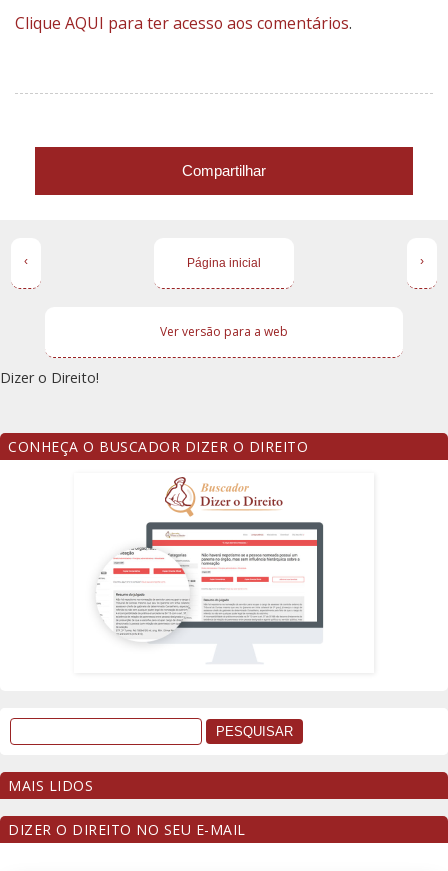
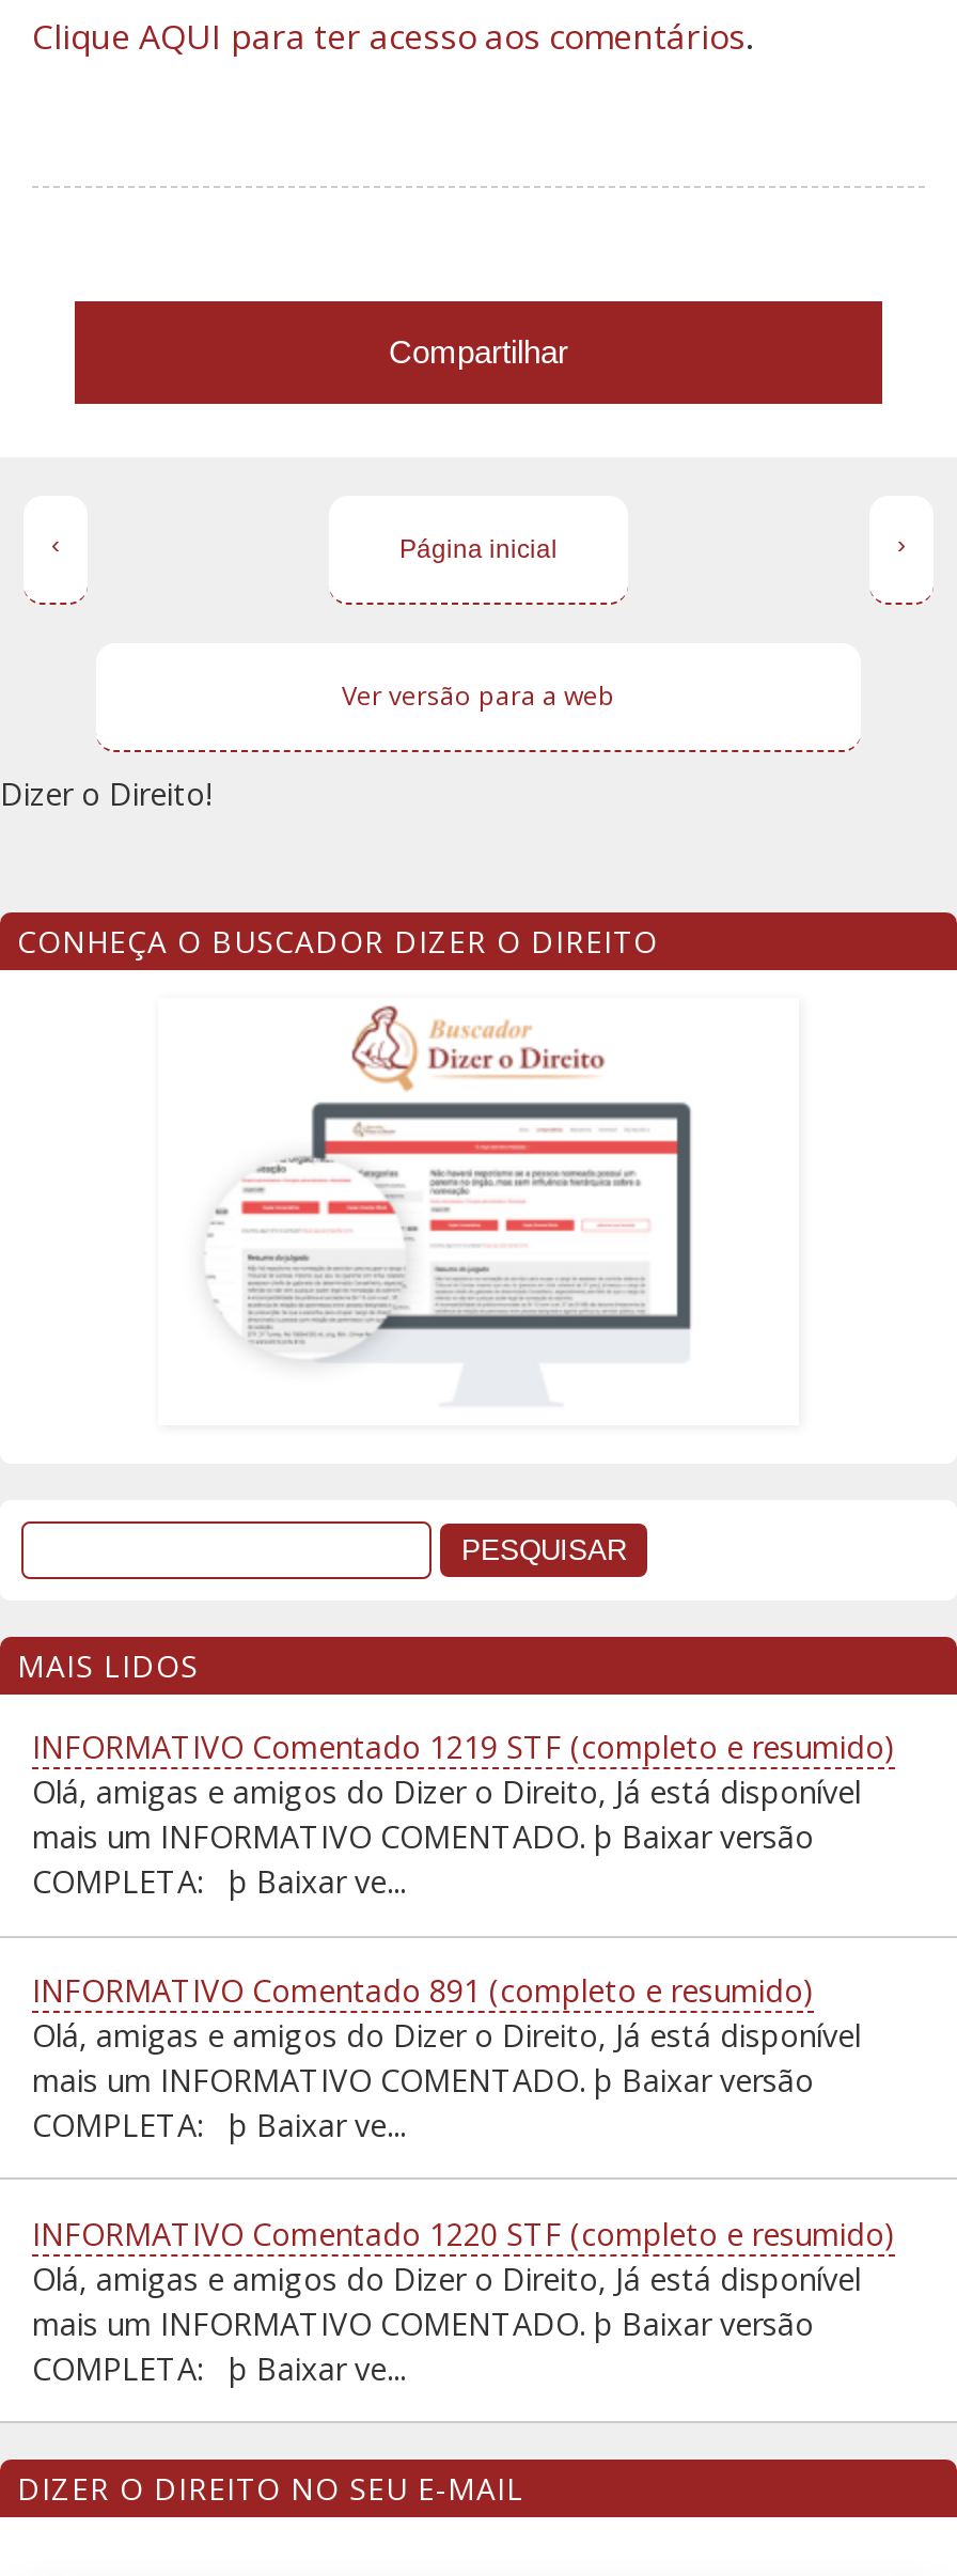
+ INFORMATIVO Comentado 1219 STF (completo e resumido)
+ Olá, amigas e amigos do Dizer o Direito, Já está disponível
+ mais um INFORMATIVO COMENTADO. þ Baixar versão
+ COMPLETA: þ Baixar ve...
+ INFORMATIVO Comentado 891 (completo e resumido)
+ Olá, amigas e amigos do Dizer o Direito, Já está disponível
+ mais um INFORMATIVO COMENTADO. þ Baixar versão
+ COMPLETA: þ Baixar ve...
+ INFORMATIVO Comentado 1220 STF (completo e resumido)
+ Olá, amigas e amigos do Dizer o Direito, Já está disponível
+ mais um INFORMATIVO COMENTADO. þ Baixar versão
+ COMPLETA: þ Baixar ve...
